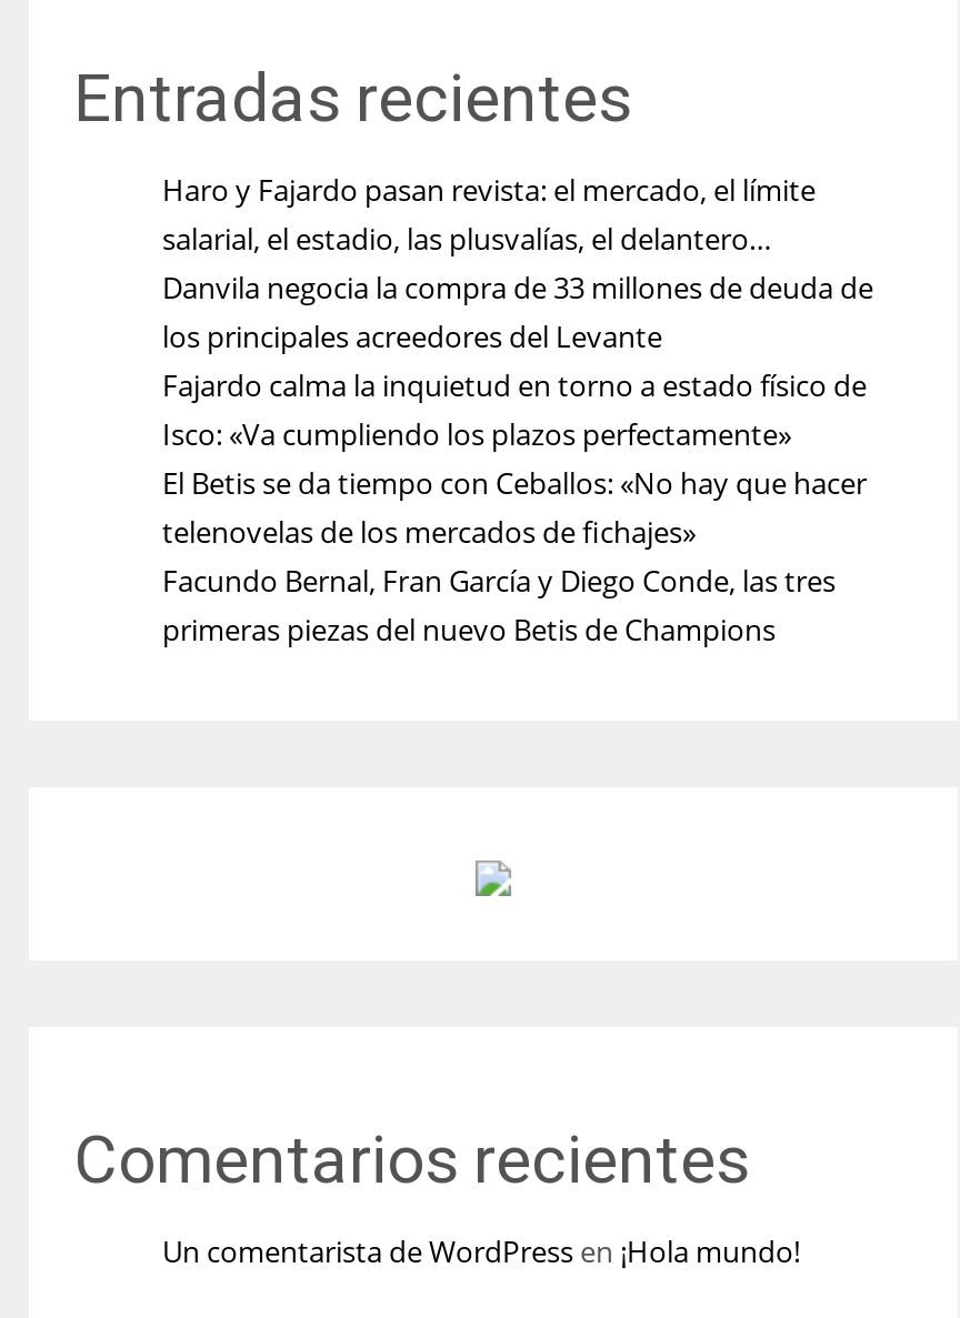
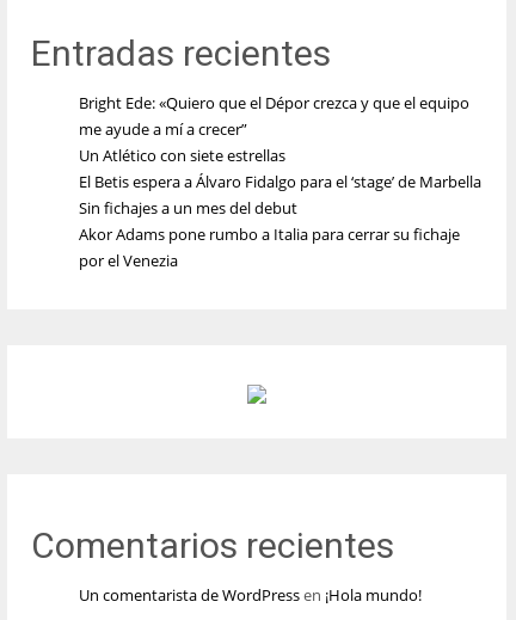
- Haro y Fajardo pasan revista: el mercado, el límite
- salarial, el estadio, las plusvalías, el delantero…
- Danvila negocia la compra de 33 millones de deuda de
- los principales acreedores del Levante
- Fajardo calma la inquietud en torno a estado físico de
- Isco: «Va cumpliendo los plazos perfectamente»
- El Betis se da tiempo con Ceballos: «No hay que hacer
- telenovelas de los mercados de fichajes»
- Facundo Bernal, Fran García y Diego Conde, las tres
- primeras piezas del nuevo Betis de Champions
+ Bright Ede: «Quiero que el Dépor crezca y que el equipo
+ me ayude a mí a crecer”
+ Un Atlético con siete estrellas
+ El Betis espera a Álvaro Fidalgo para el ‘stage’ de Marbella
+ Sin fichajes a un mes del debut
+ Akor Adams pone rumbo a Italia para cerrar su fichaje
+ por el Venezia
